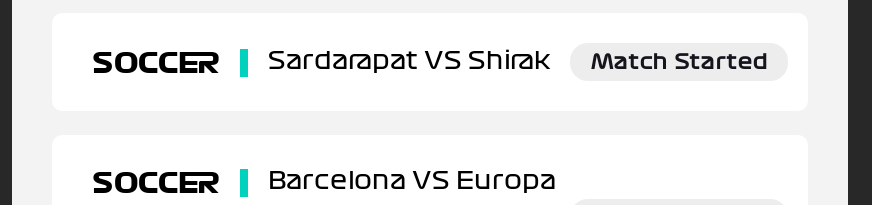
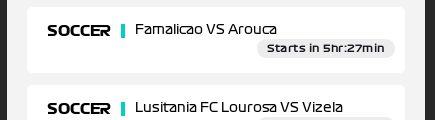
- Sardarapat VS Shirak
- Match Started
+ Famalicao VS Arouca
+ Starts in 5hr:27min

- Barcelona VS Europa
+ Lusitania FC Lourosa VS Vizela
